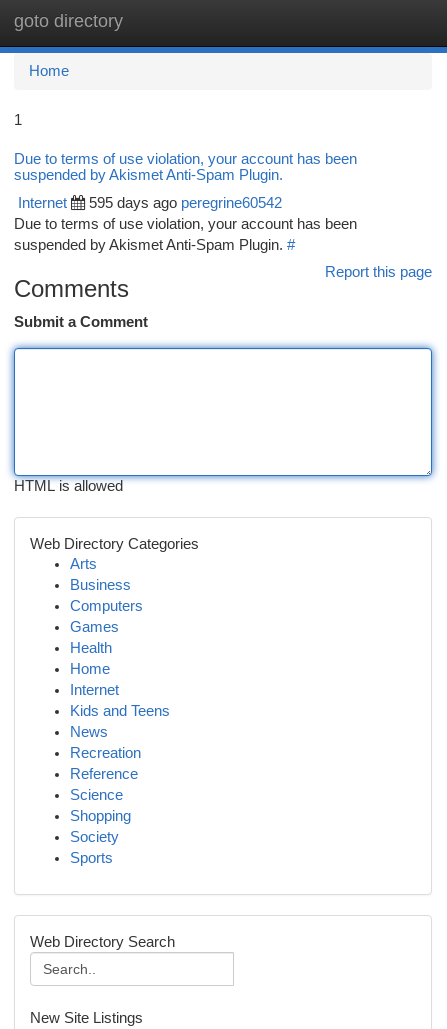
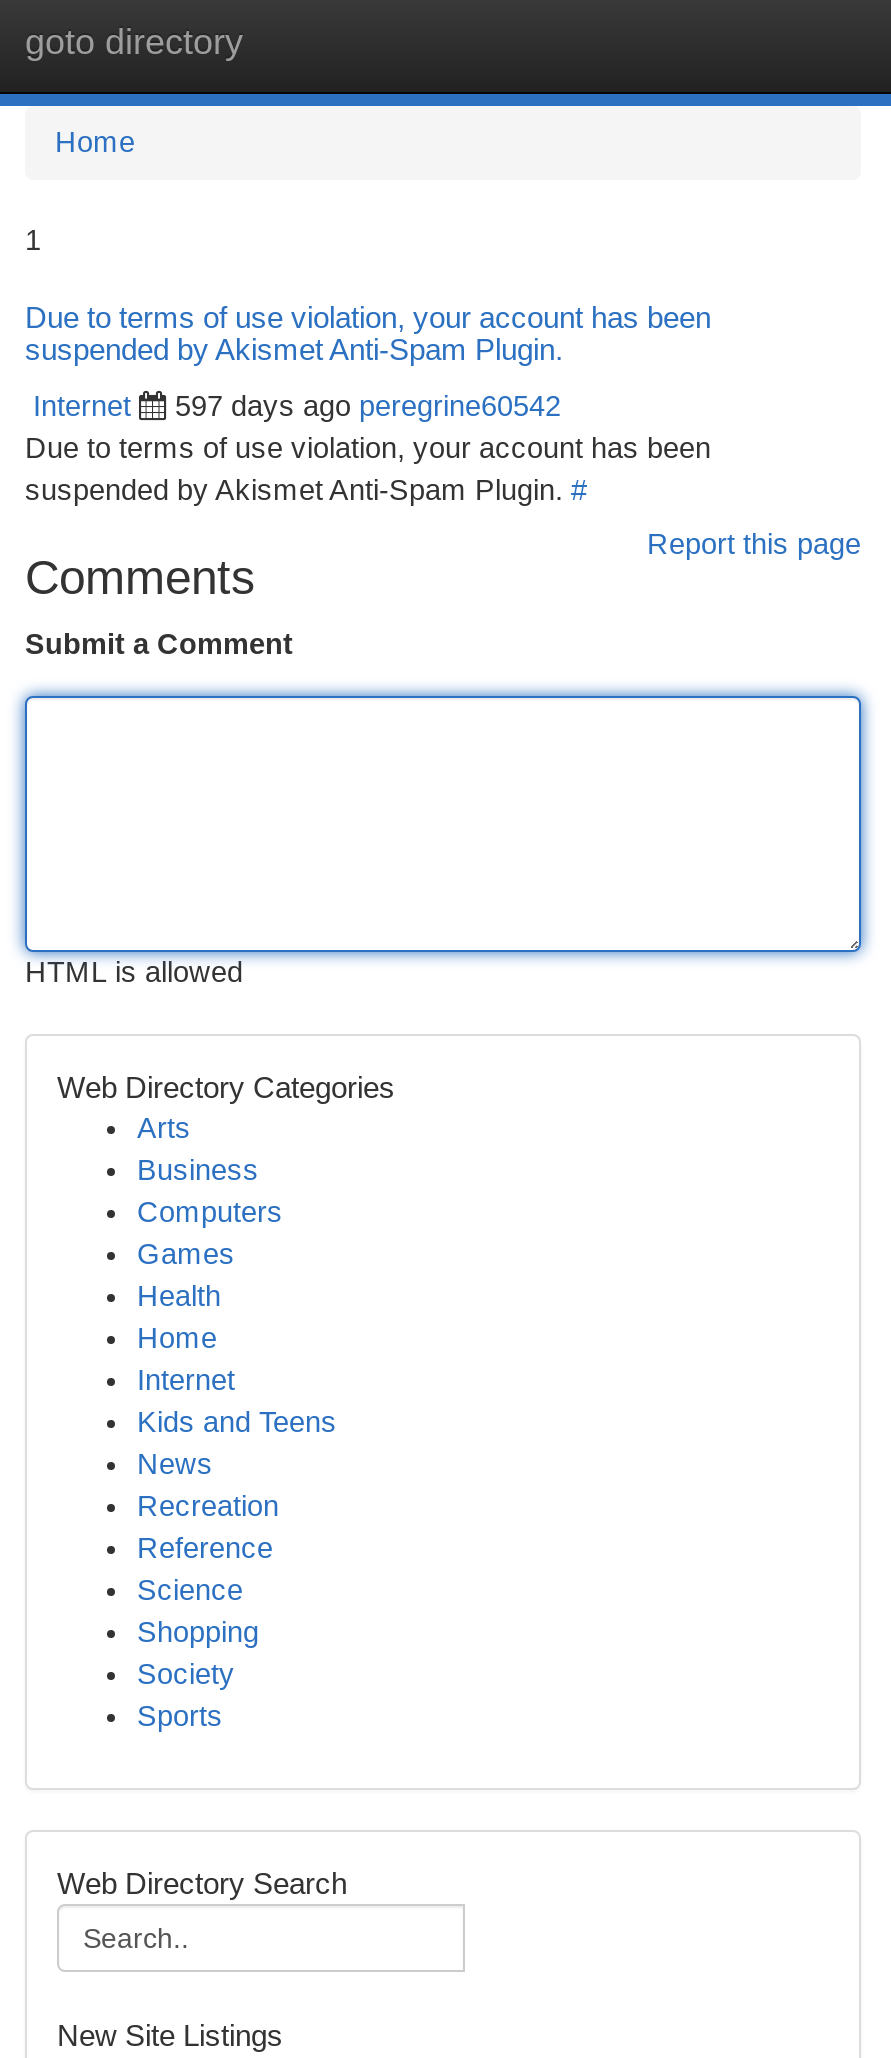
- 595 days ago peregrine60542
+ 597 days ago peregrine60542
